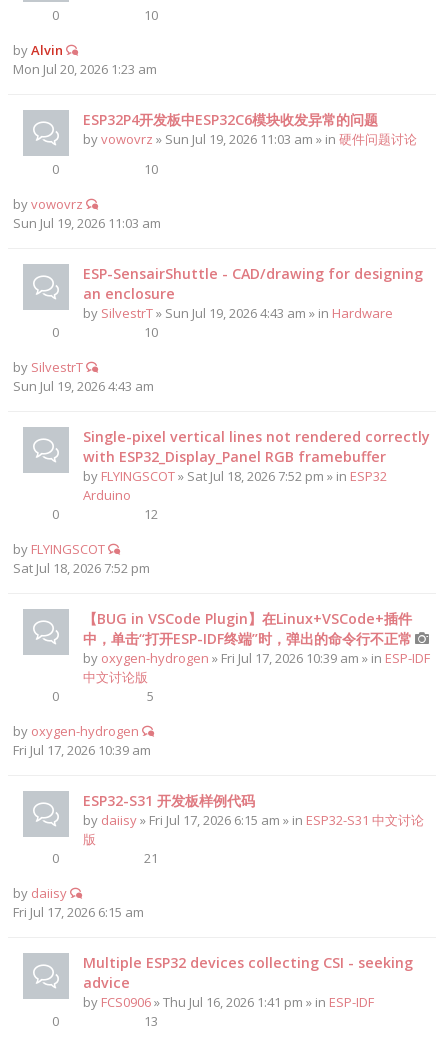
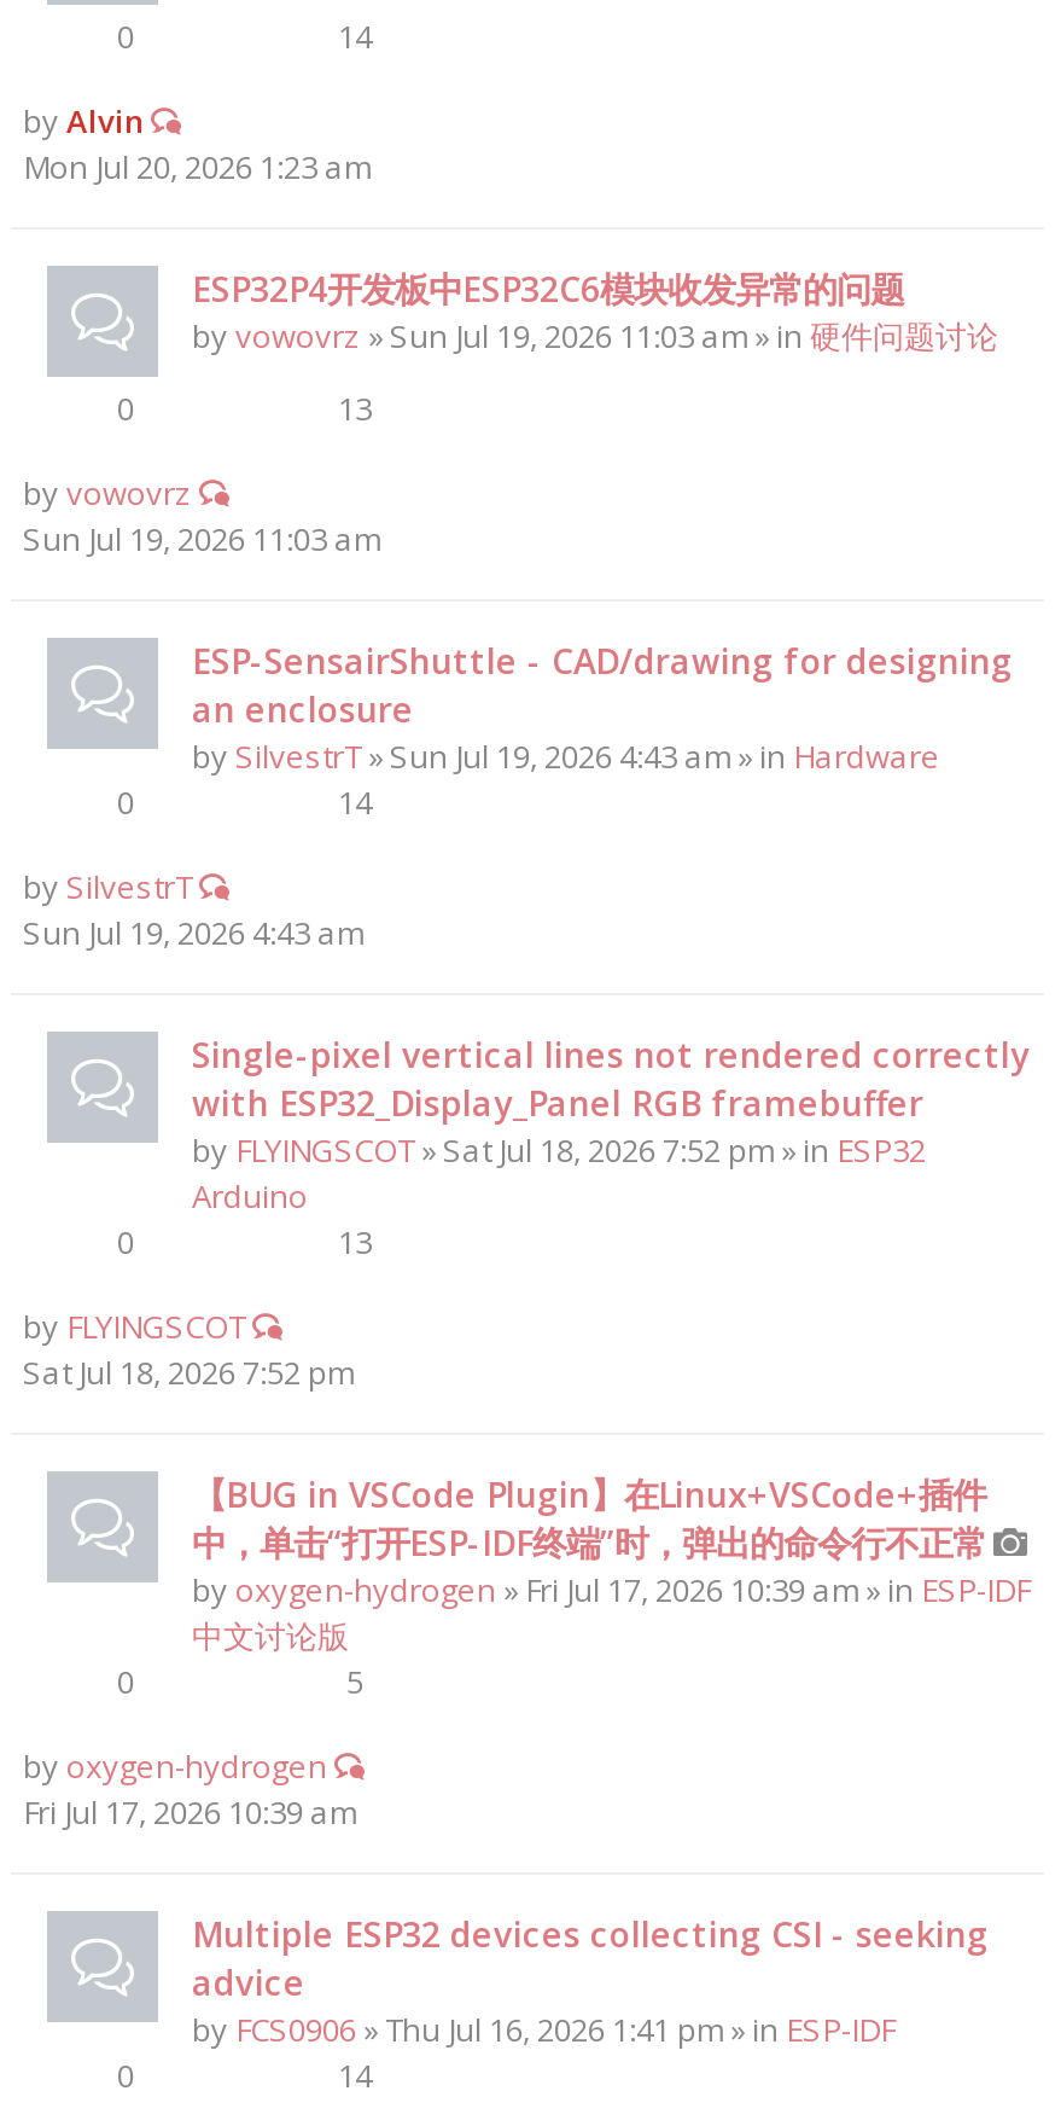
- 10
+ 14

- 10
+ 13

- 10
+ 14

- 12
+ 13

- ESP32-S31 开发板样例代码
- by daiisy» Fri Jul 17, 2026 6:15 am » in ESP32-S31 中文讨论
- 版
- 0
- 21
- by daiisy
- Fri Jul 17, 2026 6:15 am

- 13
+ 14
